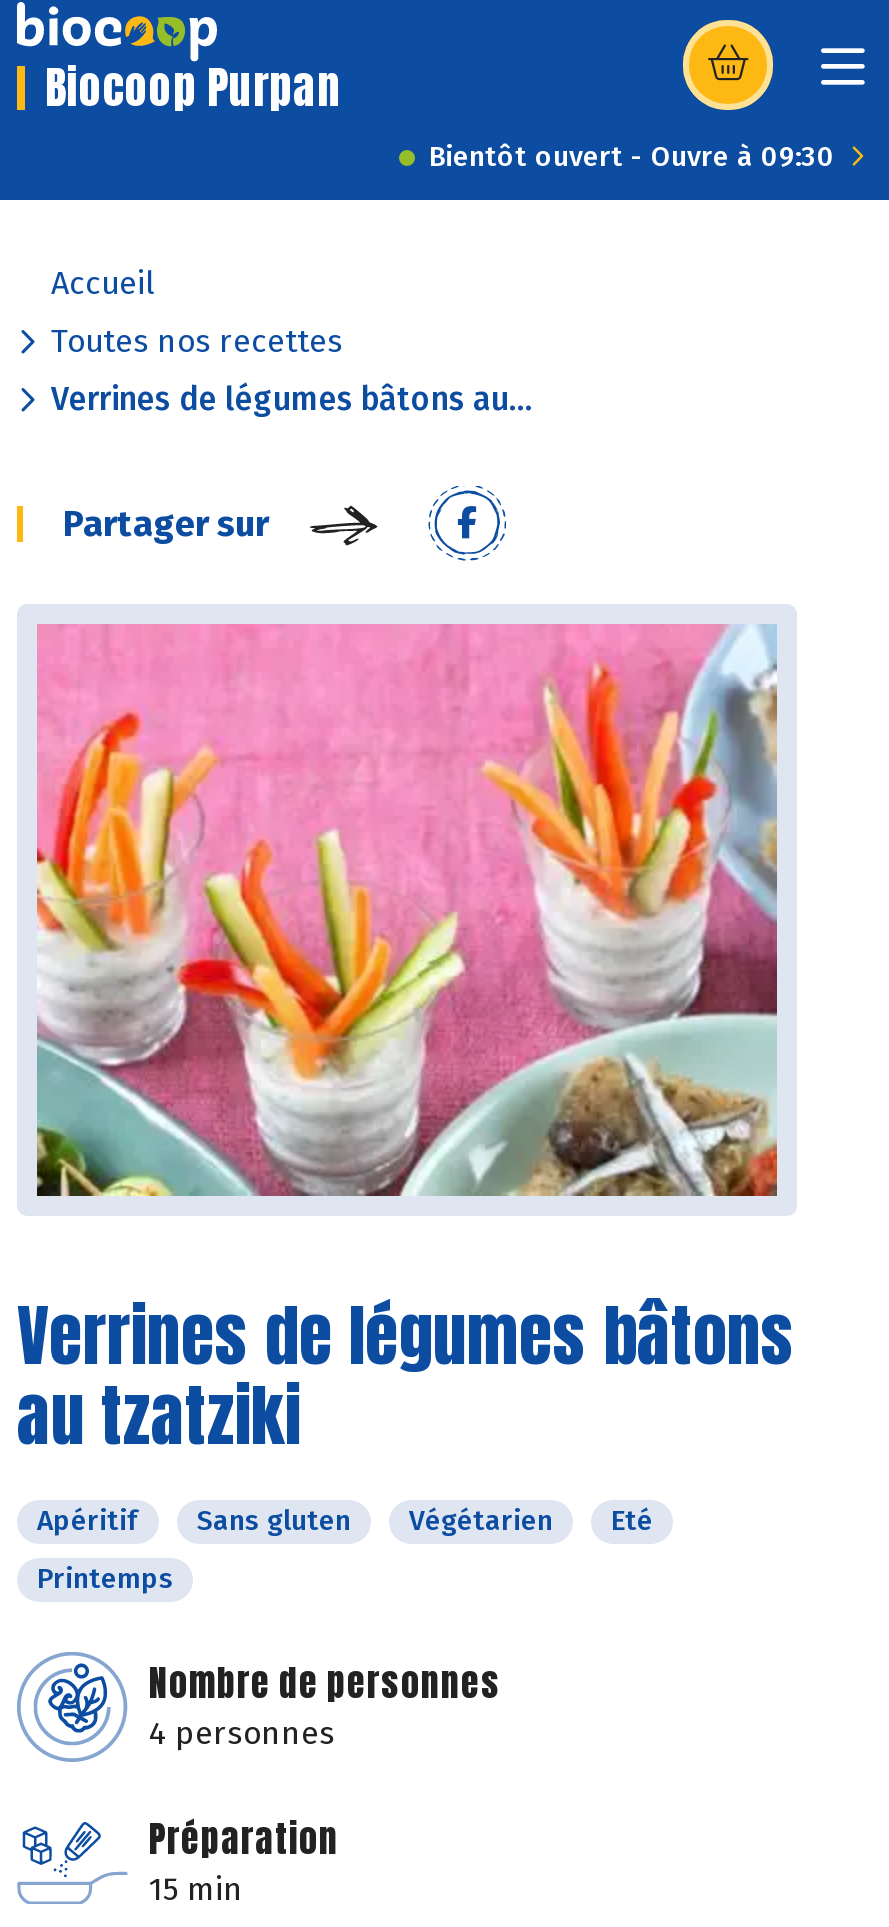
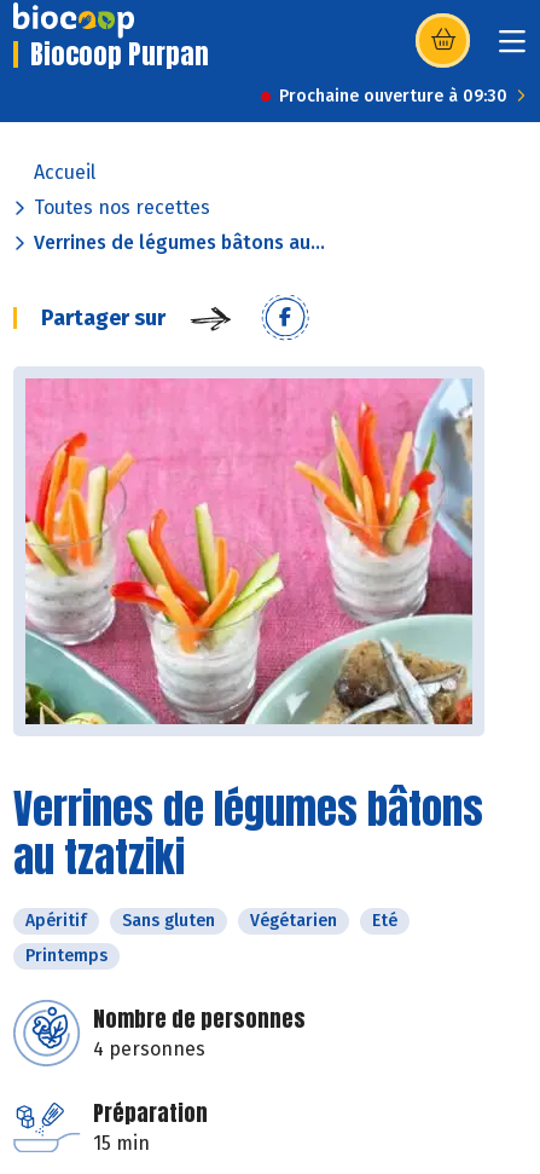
- Bientôt ouvert - Ouvre à 09:30
+ Prochaine ouverture à 09:30
